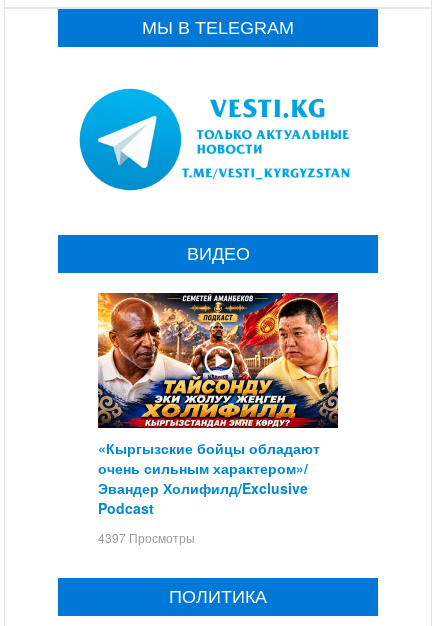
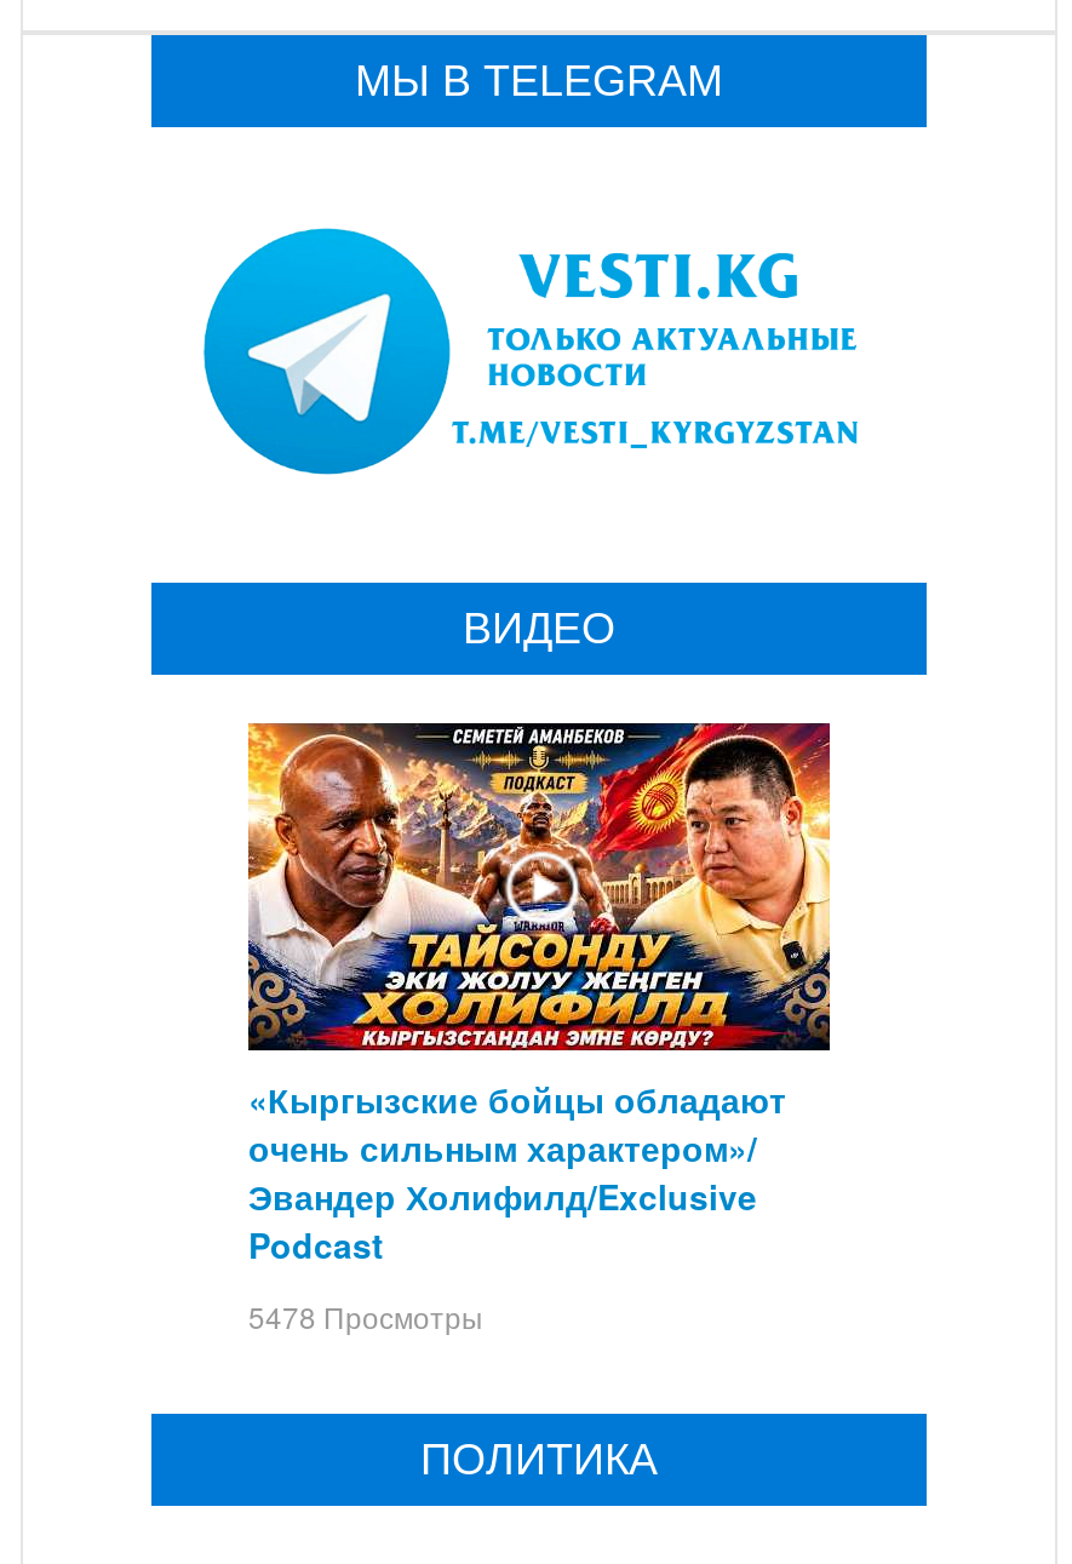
- 4397 Просмотры
+ 5478 Просмотры
